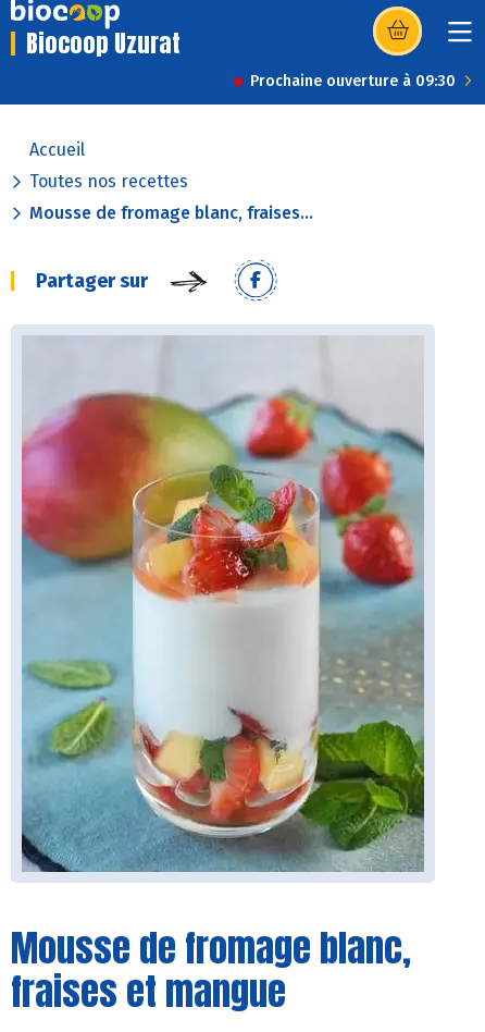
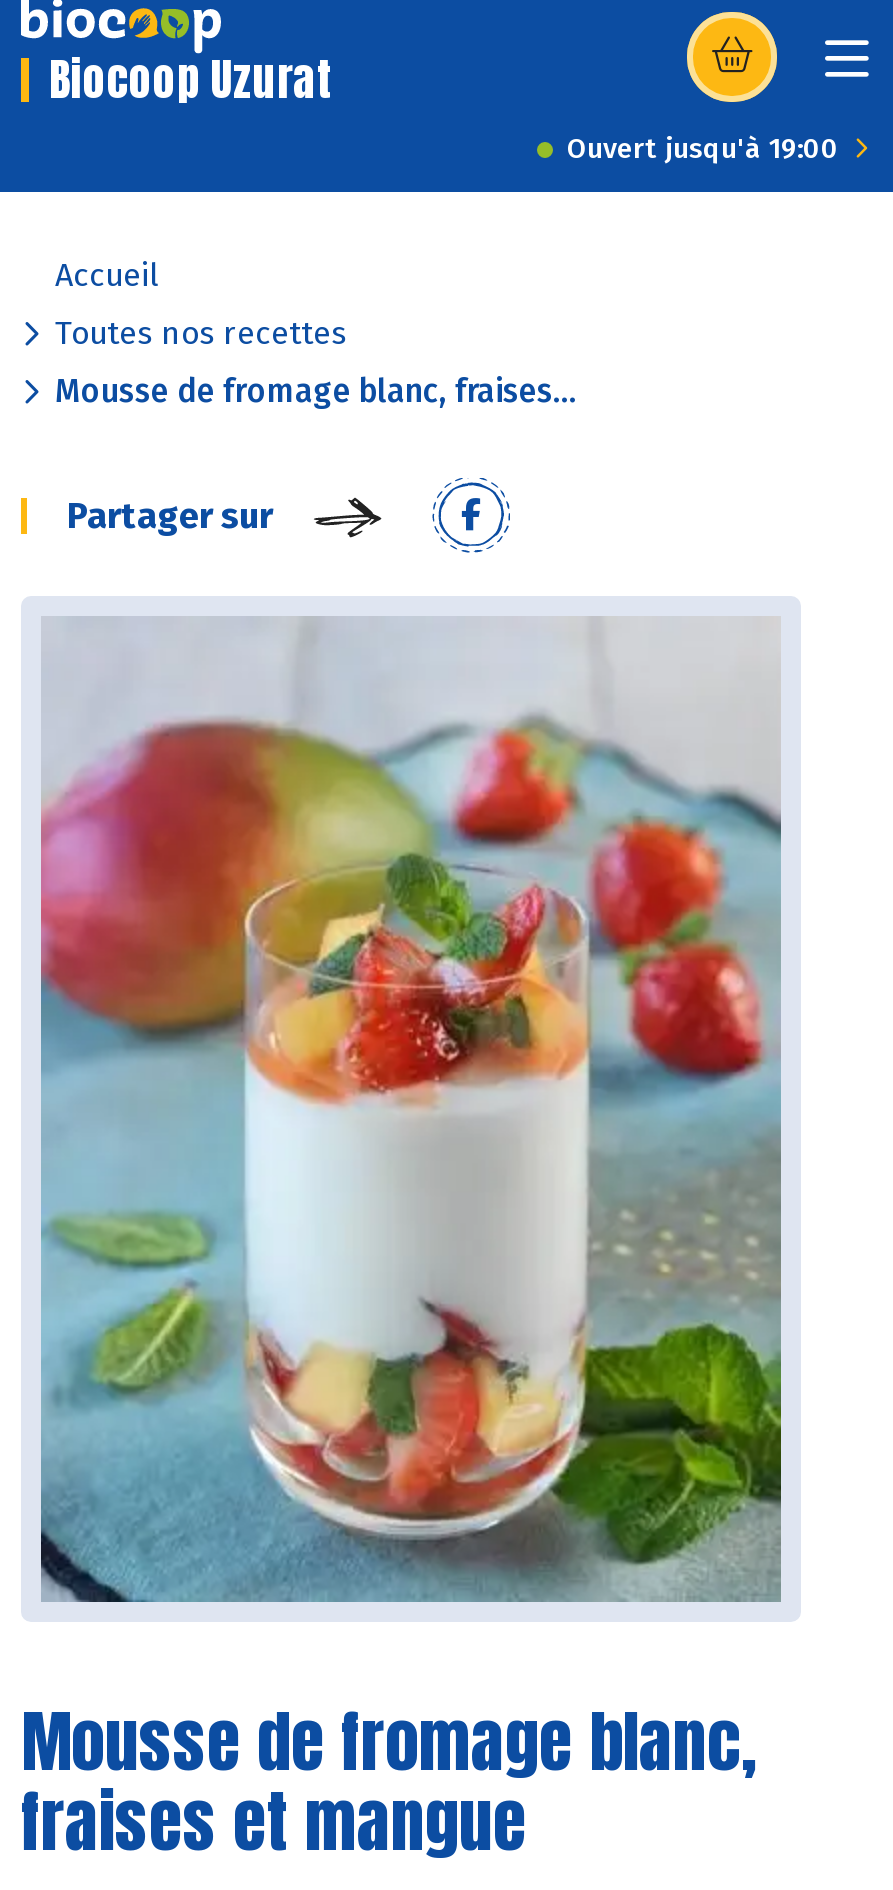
- Prochaine ouverture à 09:30
+ Ouvert jusqu'à 19:00
